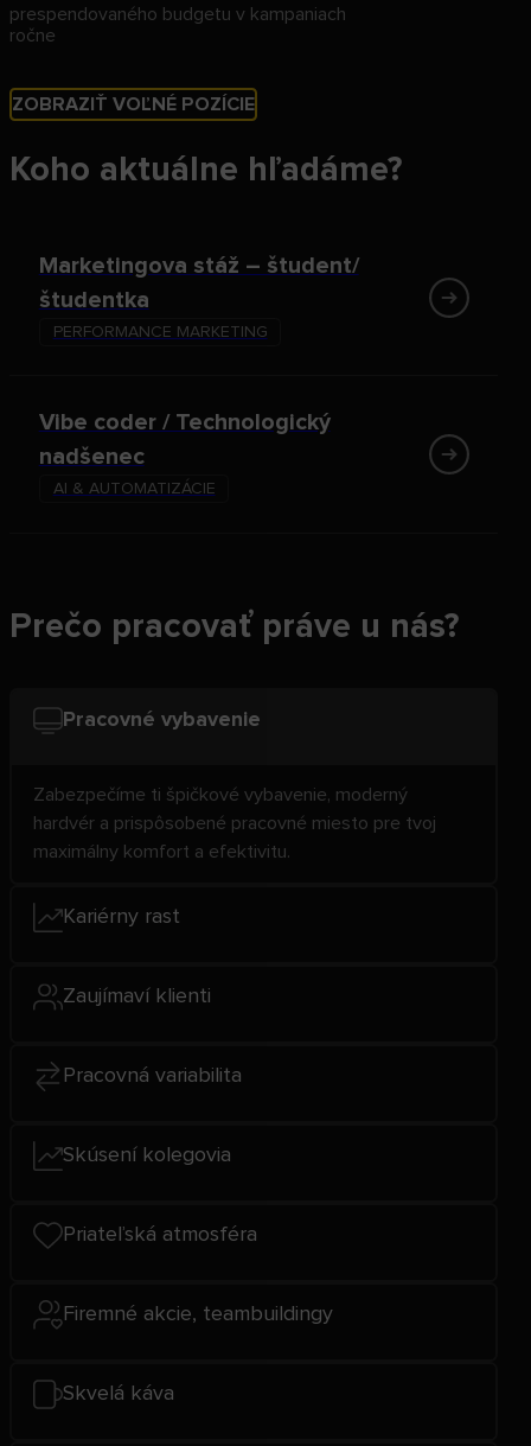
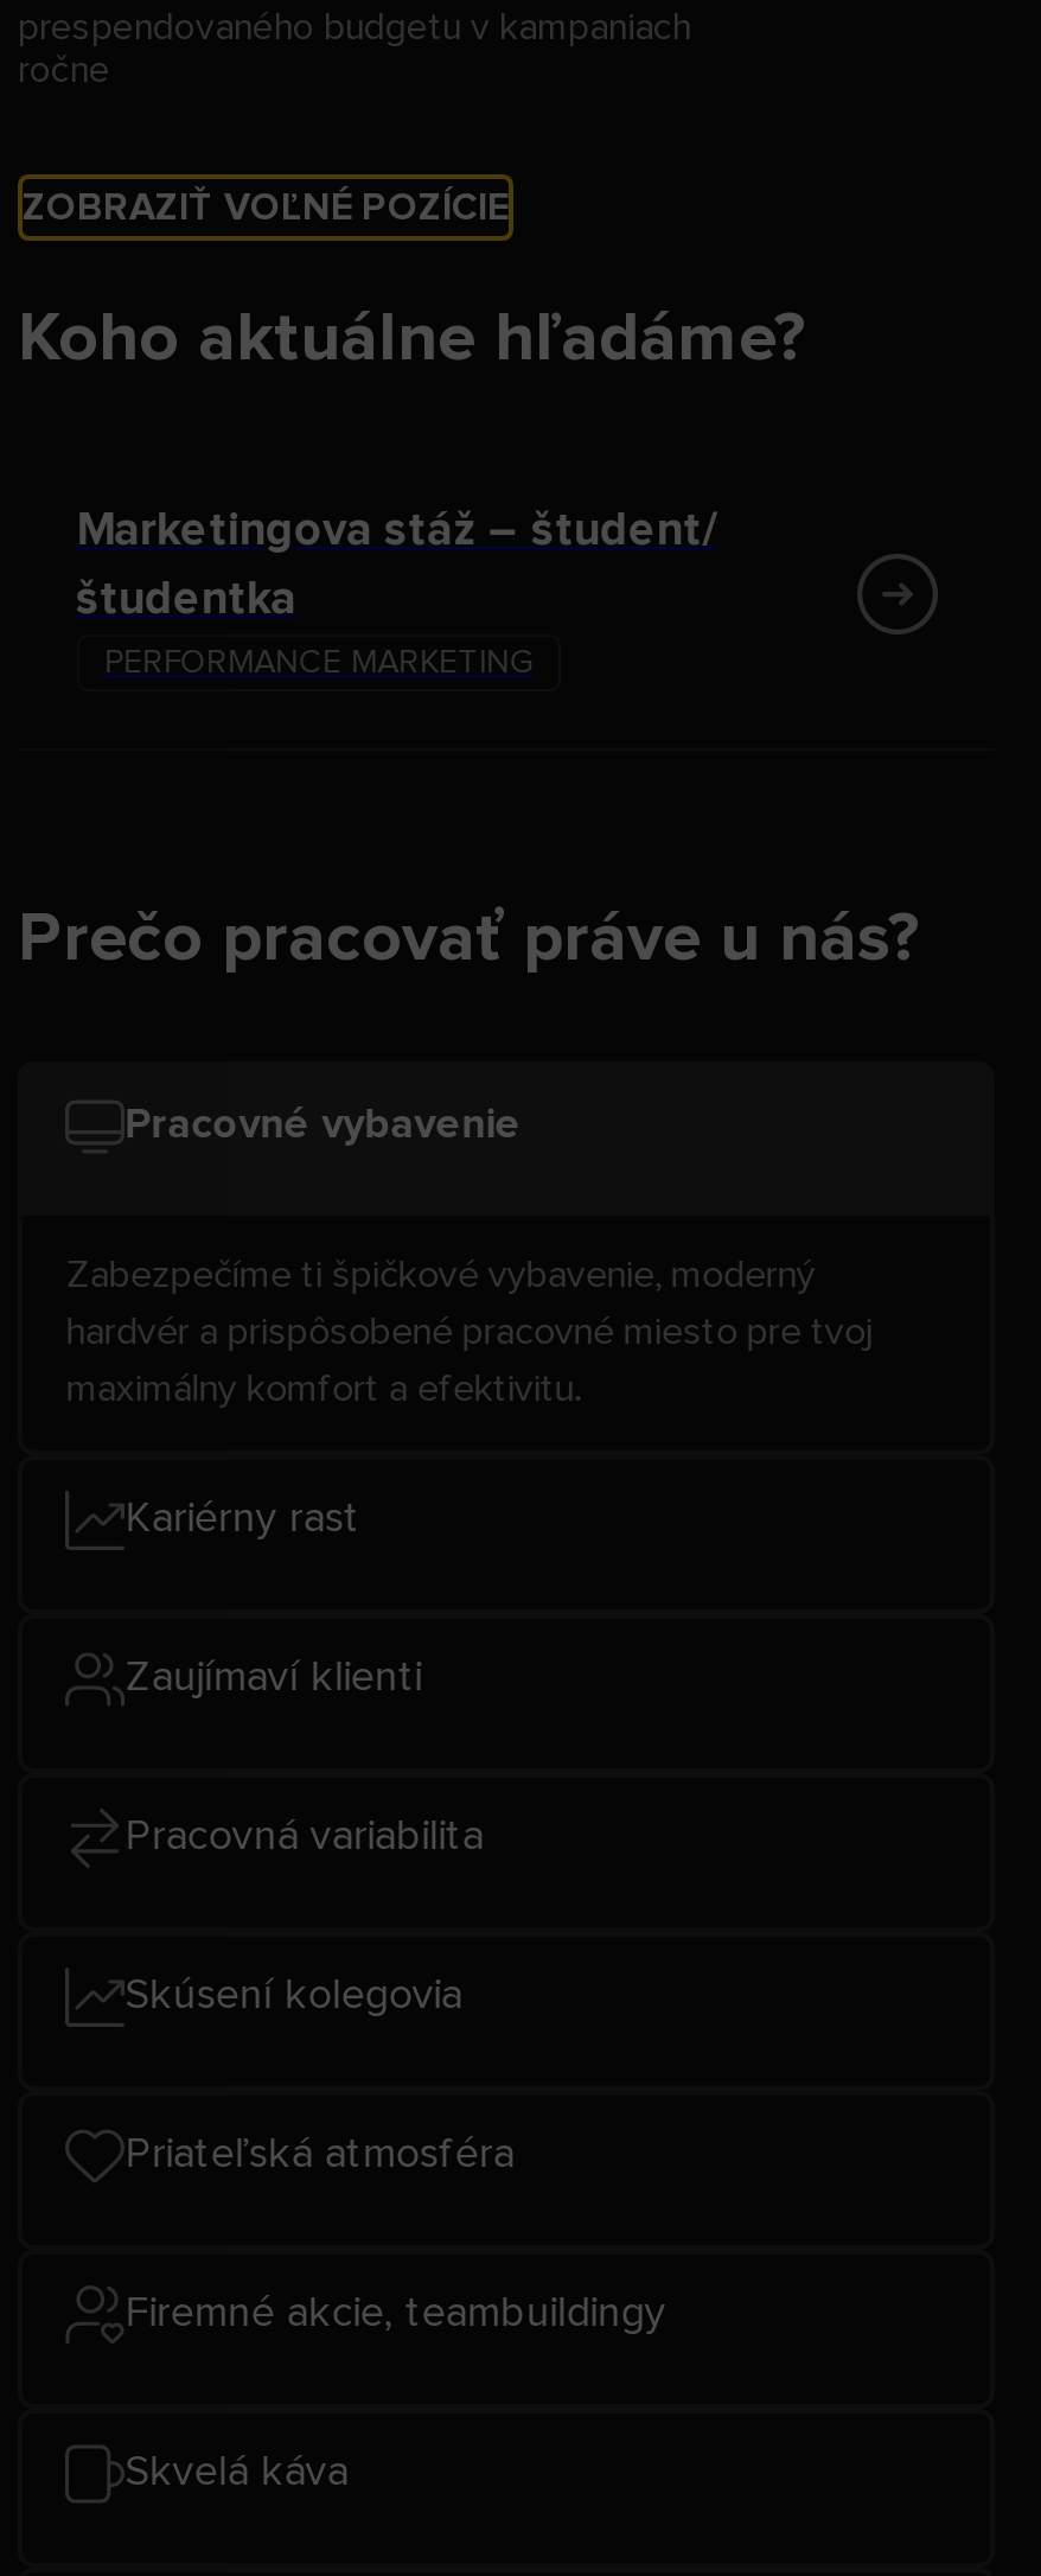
- Vibe coder / Technologický
- nadšenec
- AI & AUTOMATIZÁCIE
